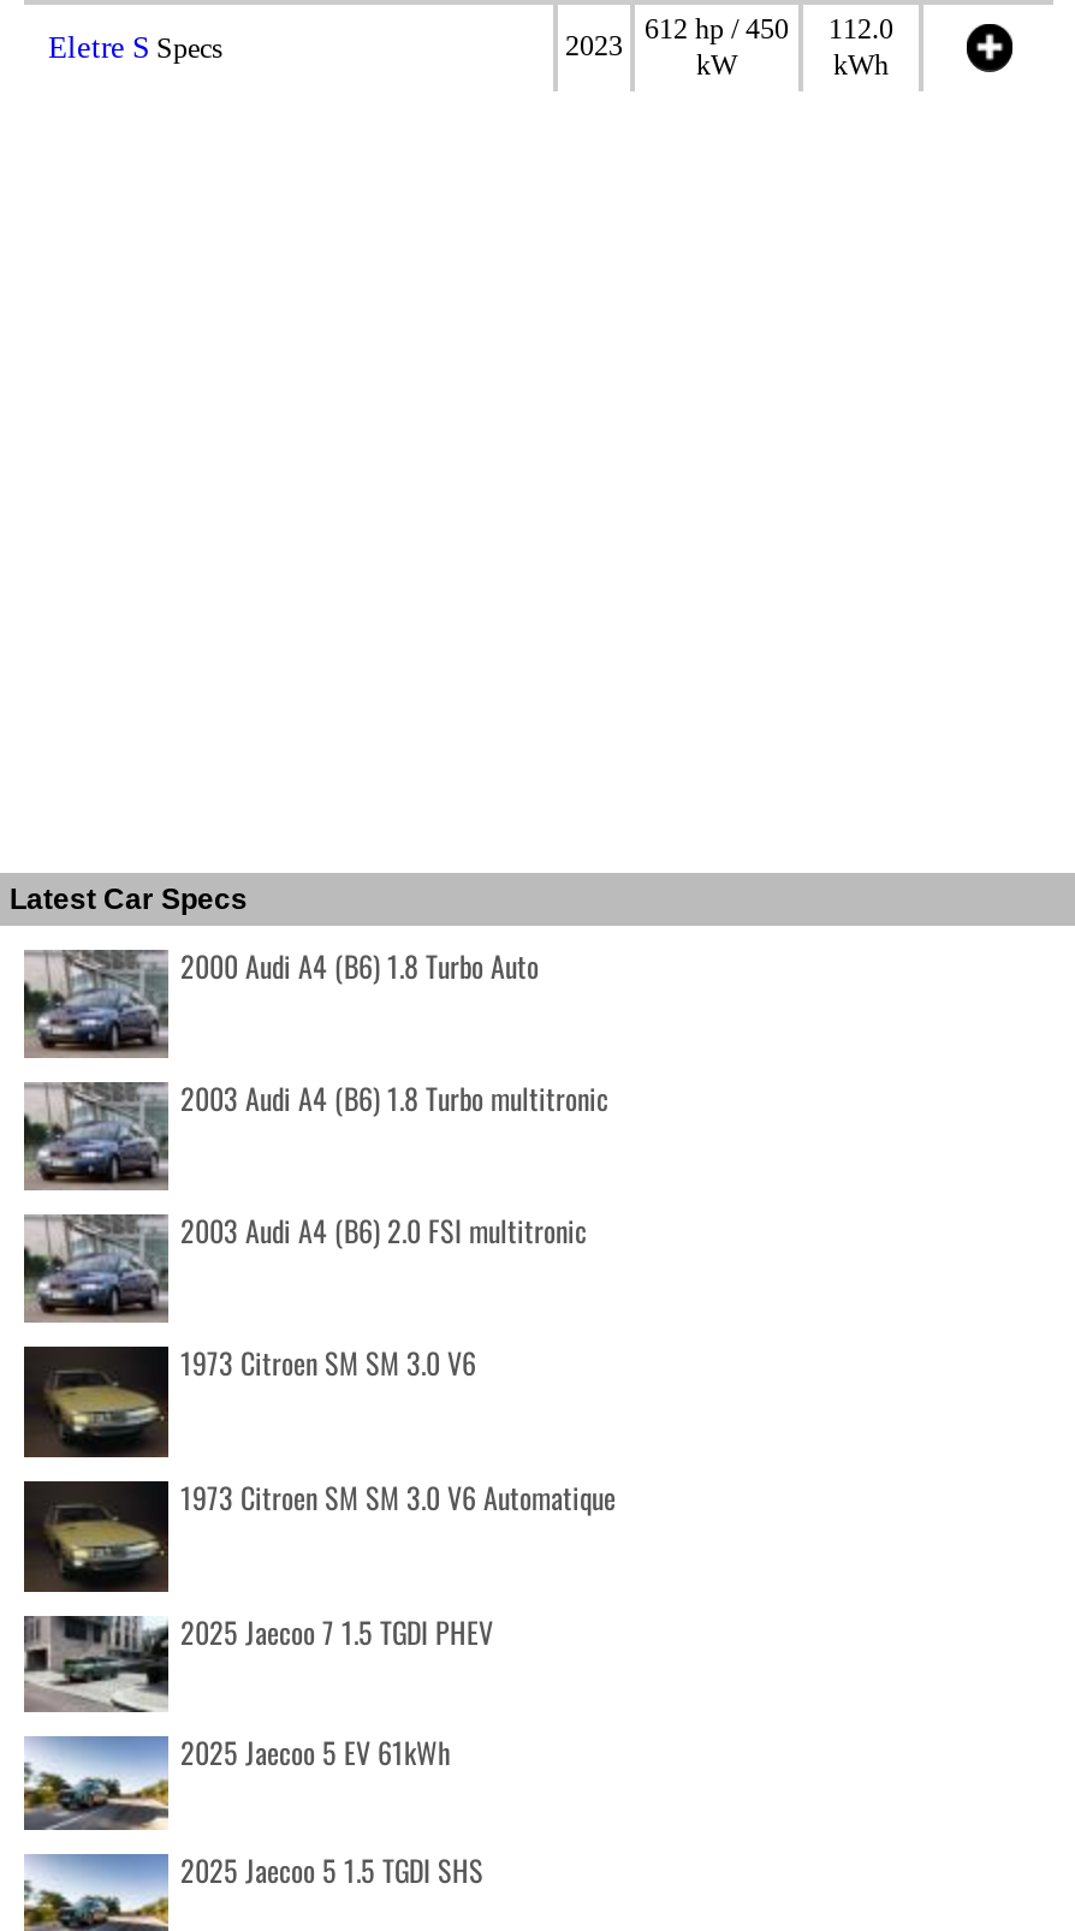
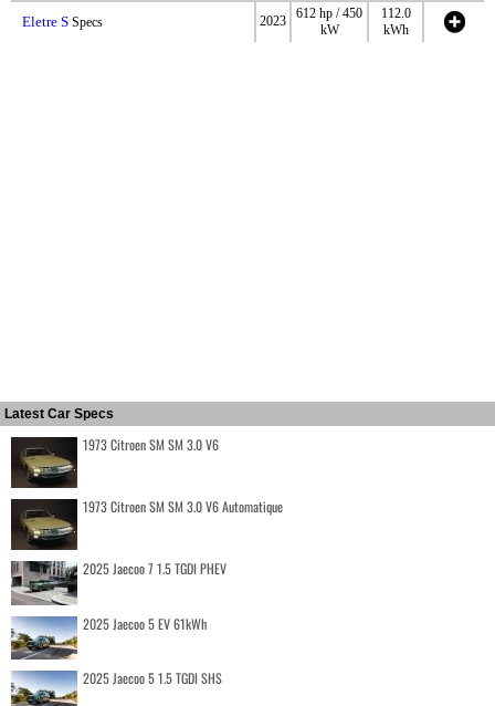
- [image]
- 2000 Audi A4 (B6) 1.8 Turbo Auto
- 2003 Audi A4 (B6) 1.8 Turbo multitronic
- 2003 Audi A4 (B6) 2.0 FSI multitronic

- [image]

- [image]
